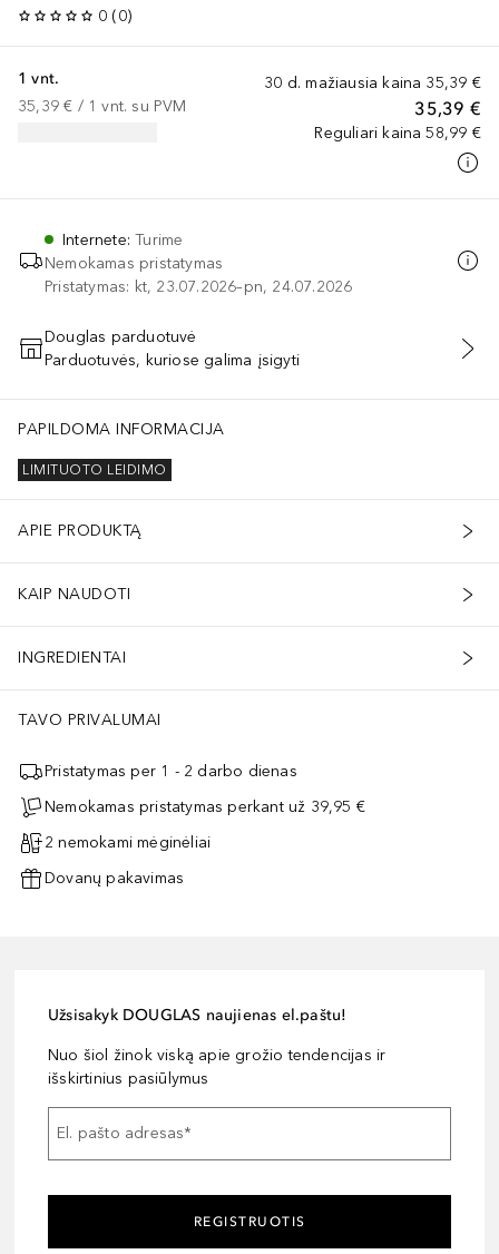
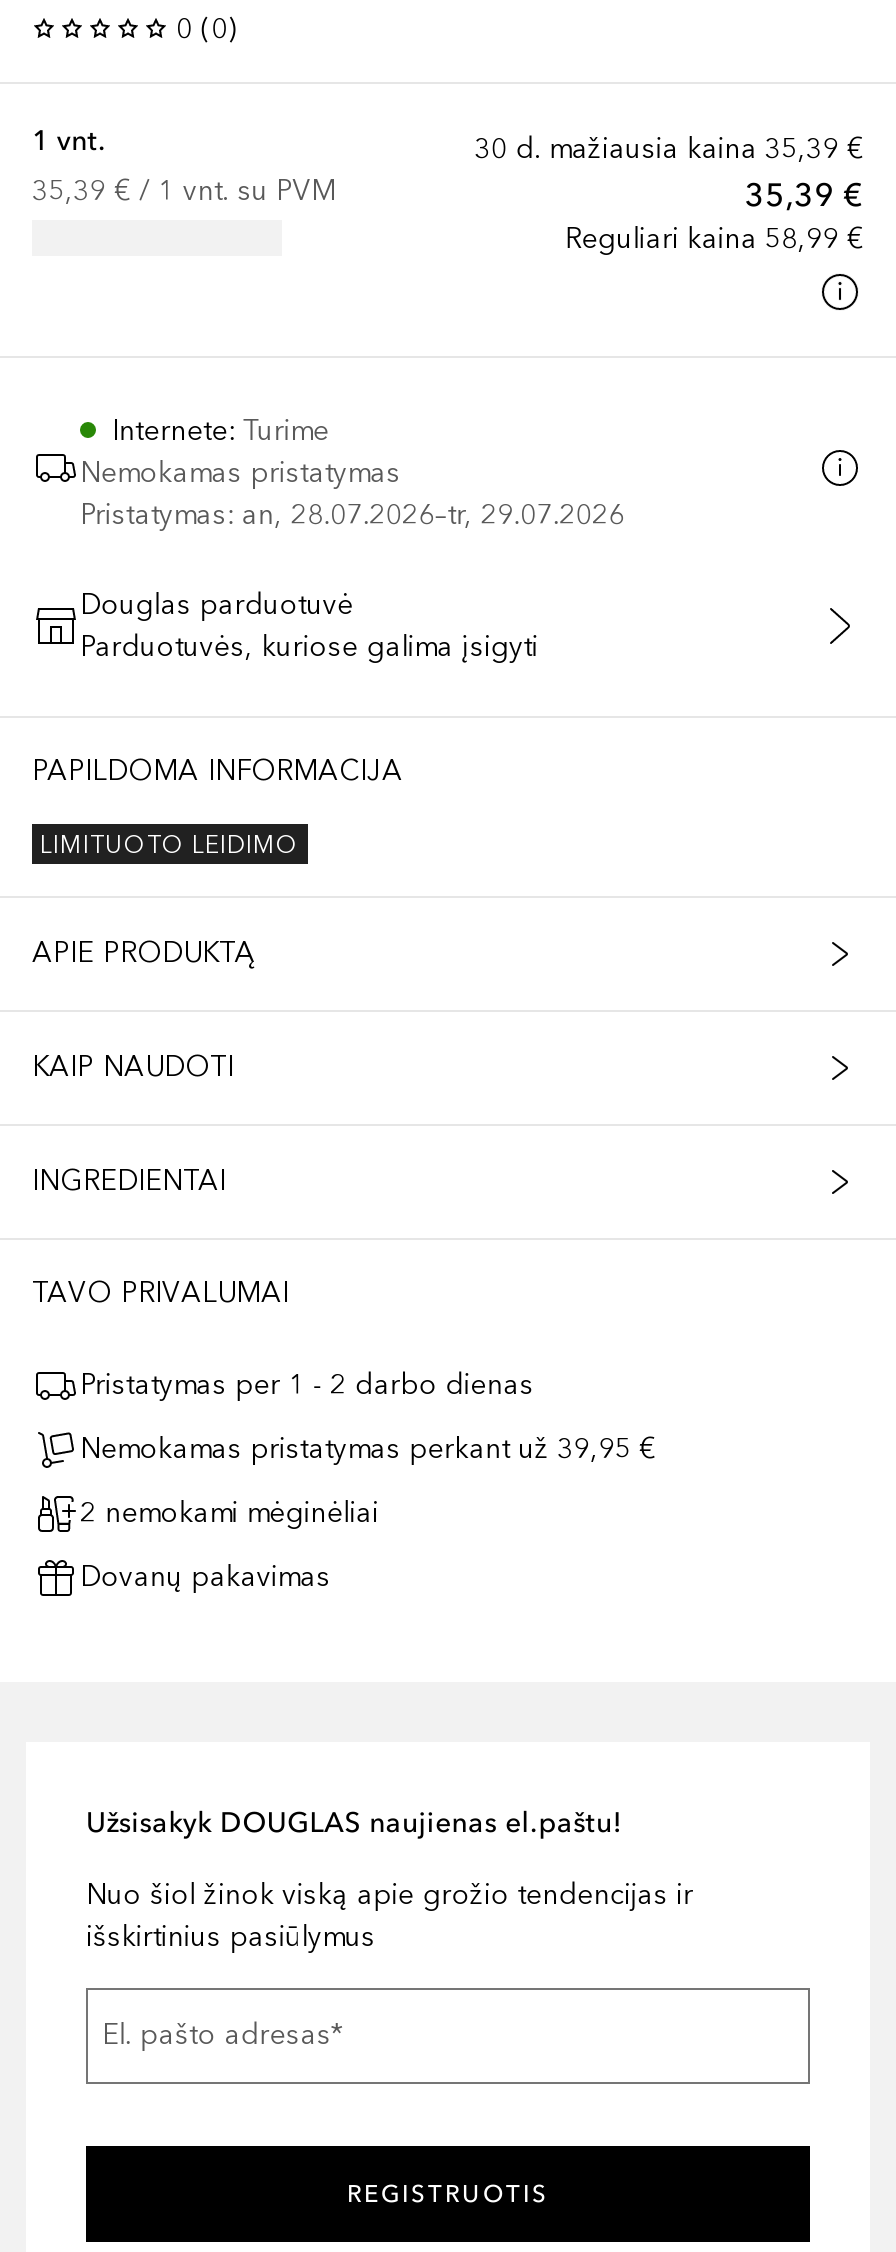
- Pristatymas: kt, 23.07.2026–pn, 24.07.2026
+ Pristatymas: an, 28.07.2026–tr, 29.07.2026
